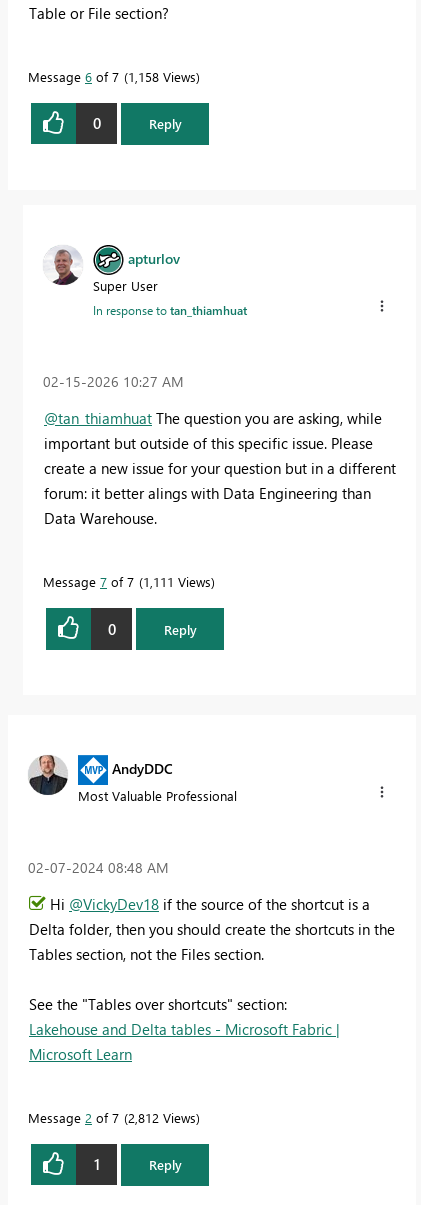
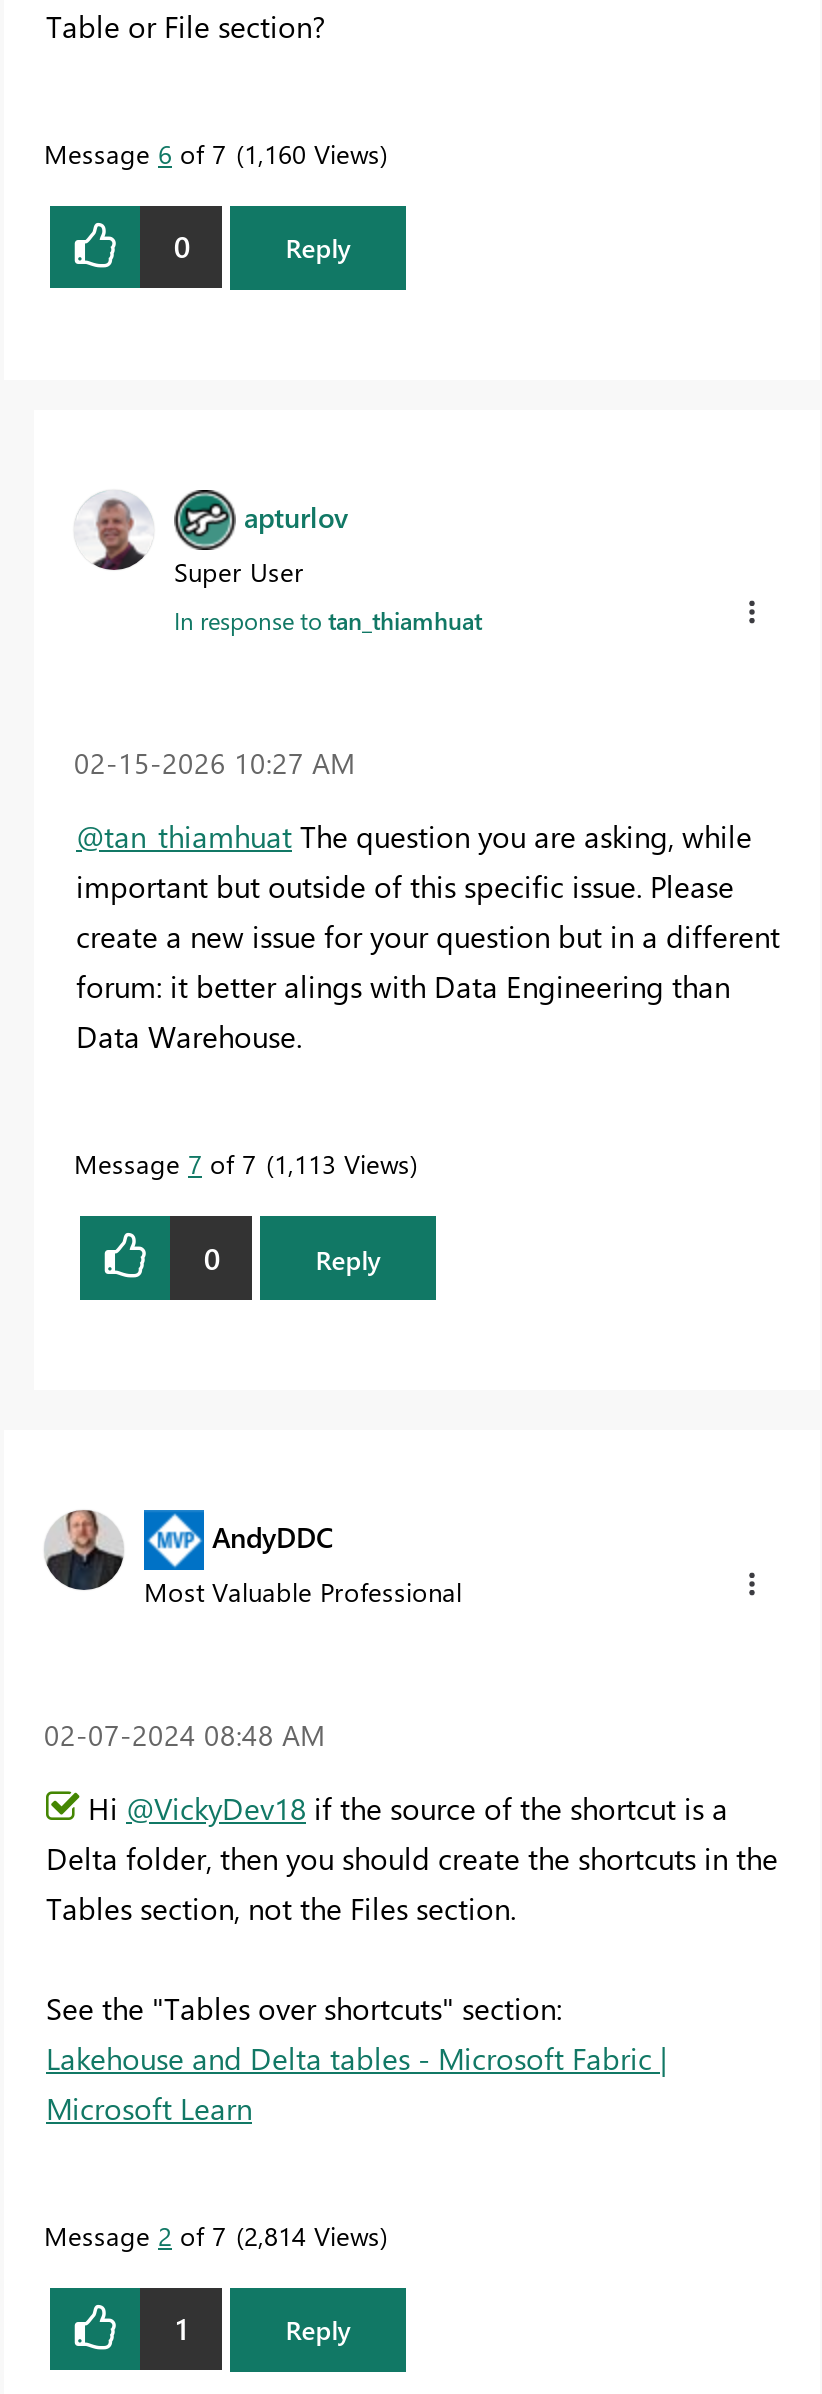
- Message 6 of 7 1,158 Views
+ Message 6 of 7 1,160 Views

- Message 7 of 7 1,111 Views
+ Message 7 of 7 1,113 Views

- Message 2 of 7 2,812 Views
+ Message 2 of 7 2,814 Views
